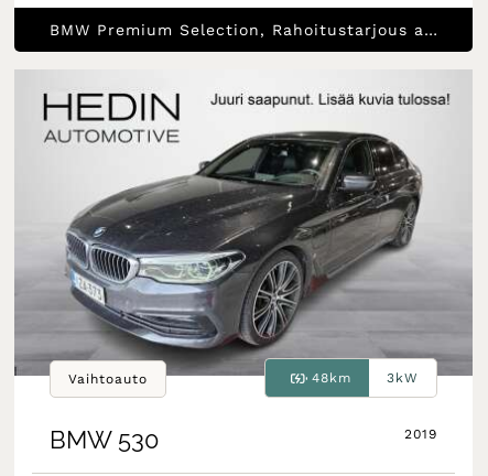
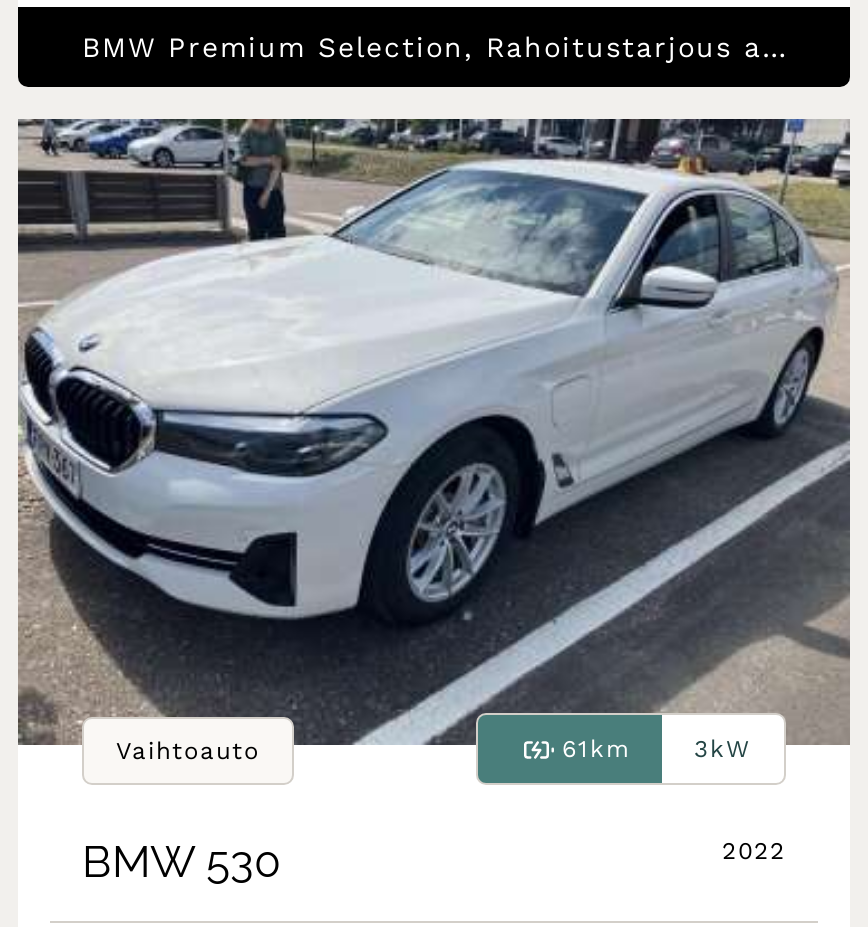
- [image]
- 48km
+ [image]
+ 61km

- 2019
+ 2022
